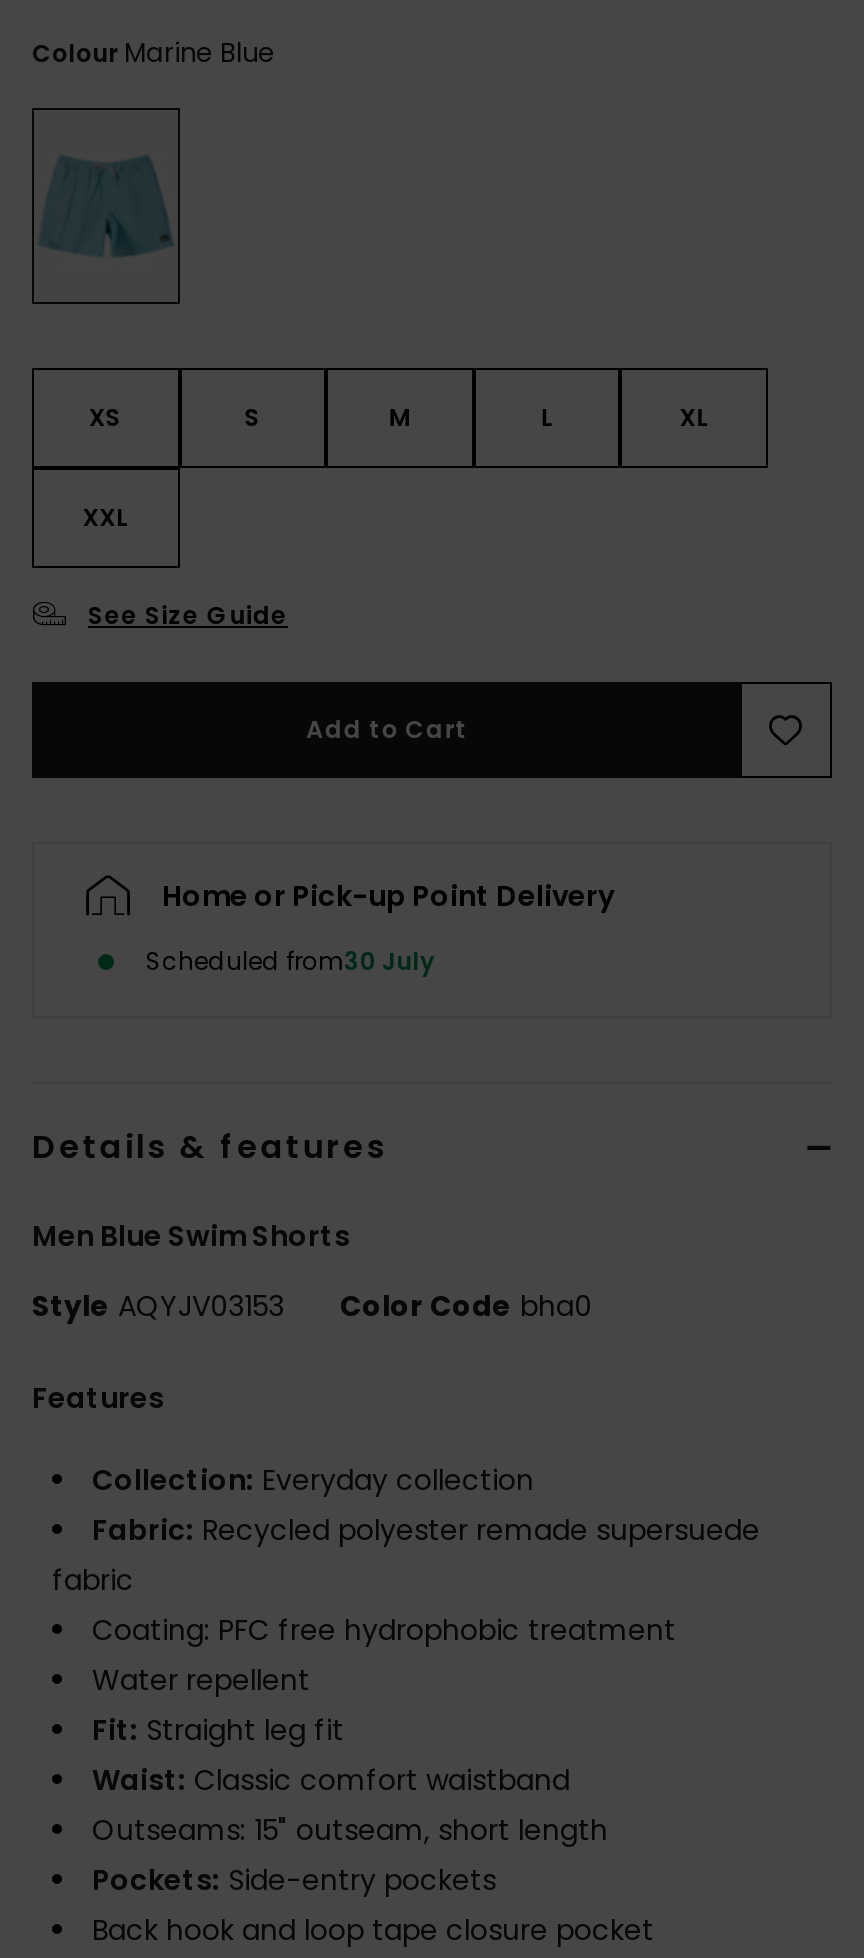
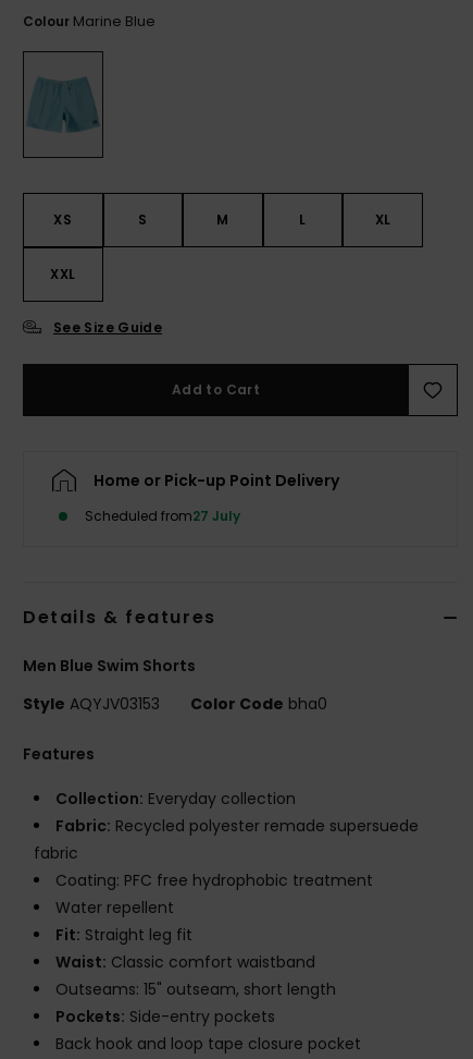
- Scheduled from30 July
+ Scheduled from27 July
